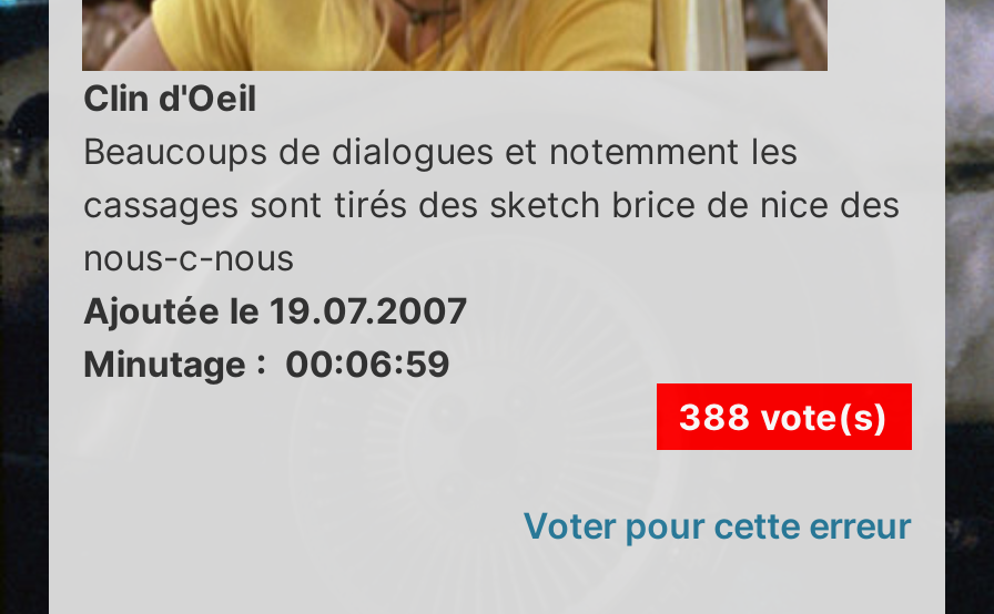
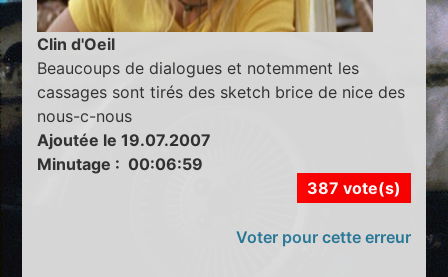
- 388 vote(s)
+ 387 vote(s)
